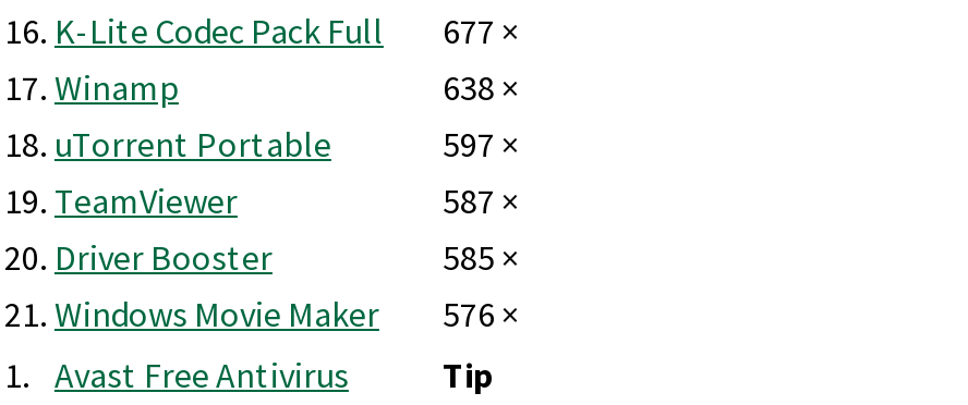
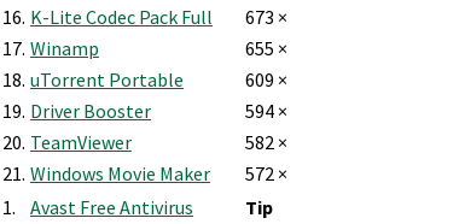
- 16. K-Lite Codec Pack Full 677 ×
+ 16. K-Lite Codec Pack Full 673 ×

- 638 ×
+ 655 ×

- 597 ×
- 19. TeamViewer
- 587 ×
- 20. Driver Booster
- 585 ×
+ 609 ×
+ 19. Driver Booster
+ 594 ×
+ 20. TeamViewer
+ 582 ×

- 21. Windows Movie Maker 576 ×
+ 21. Windows Movie Maker 572 ×
